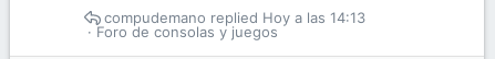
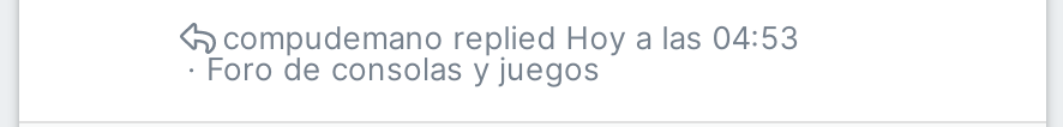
- Hoy a las 14:13
+ Hoy a las 04:53
